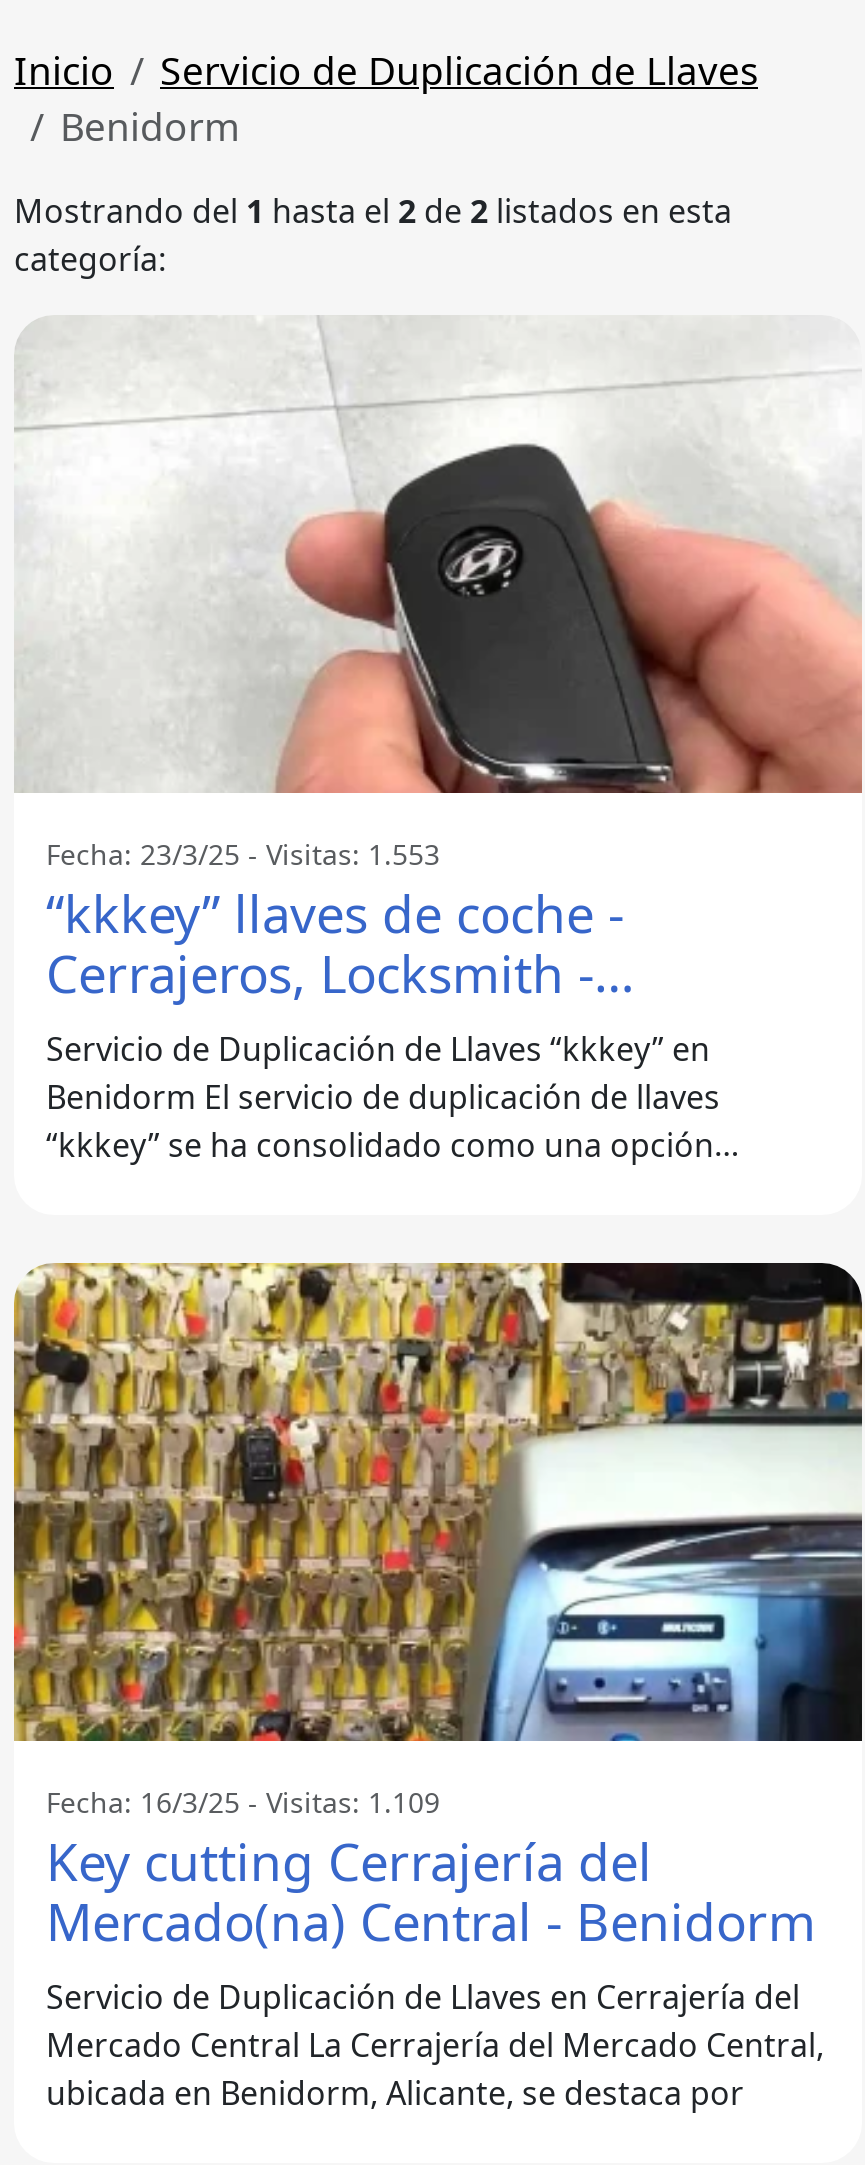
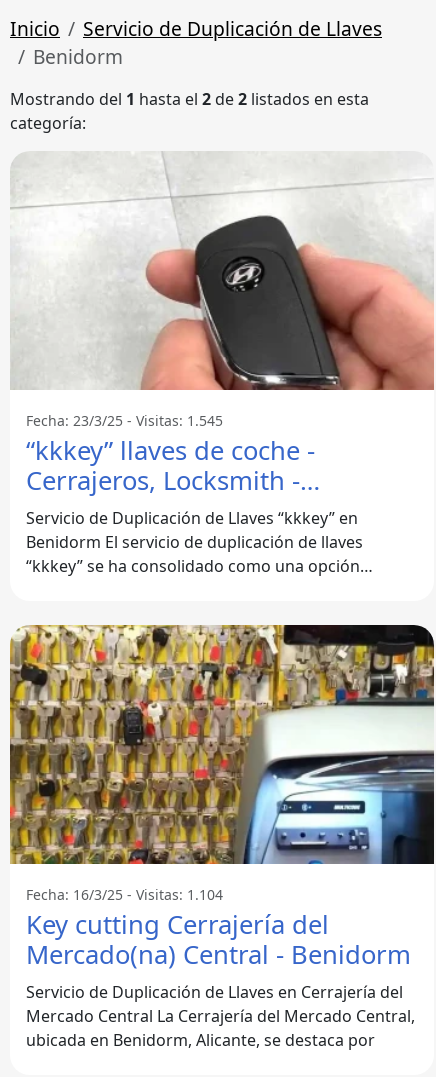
- Fecha: 23/3/25 - Visitas: 1.553
+ Fecha: 23/3/25 - Visitas: 1.545

- Fecha: 16/3/25 - Visitas: 1.109
+ Fecha: 16/3/25 - Visitas: 1.104
